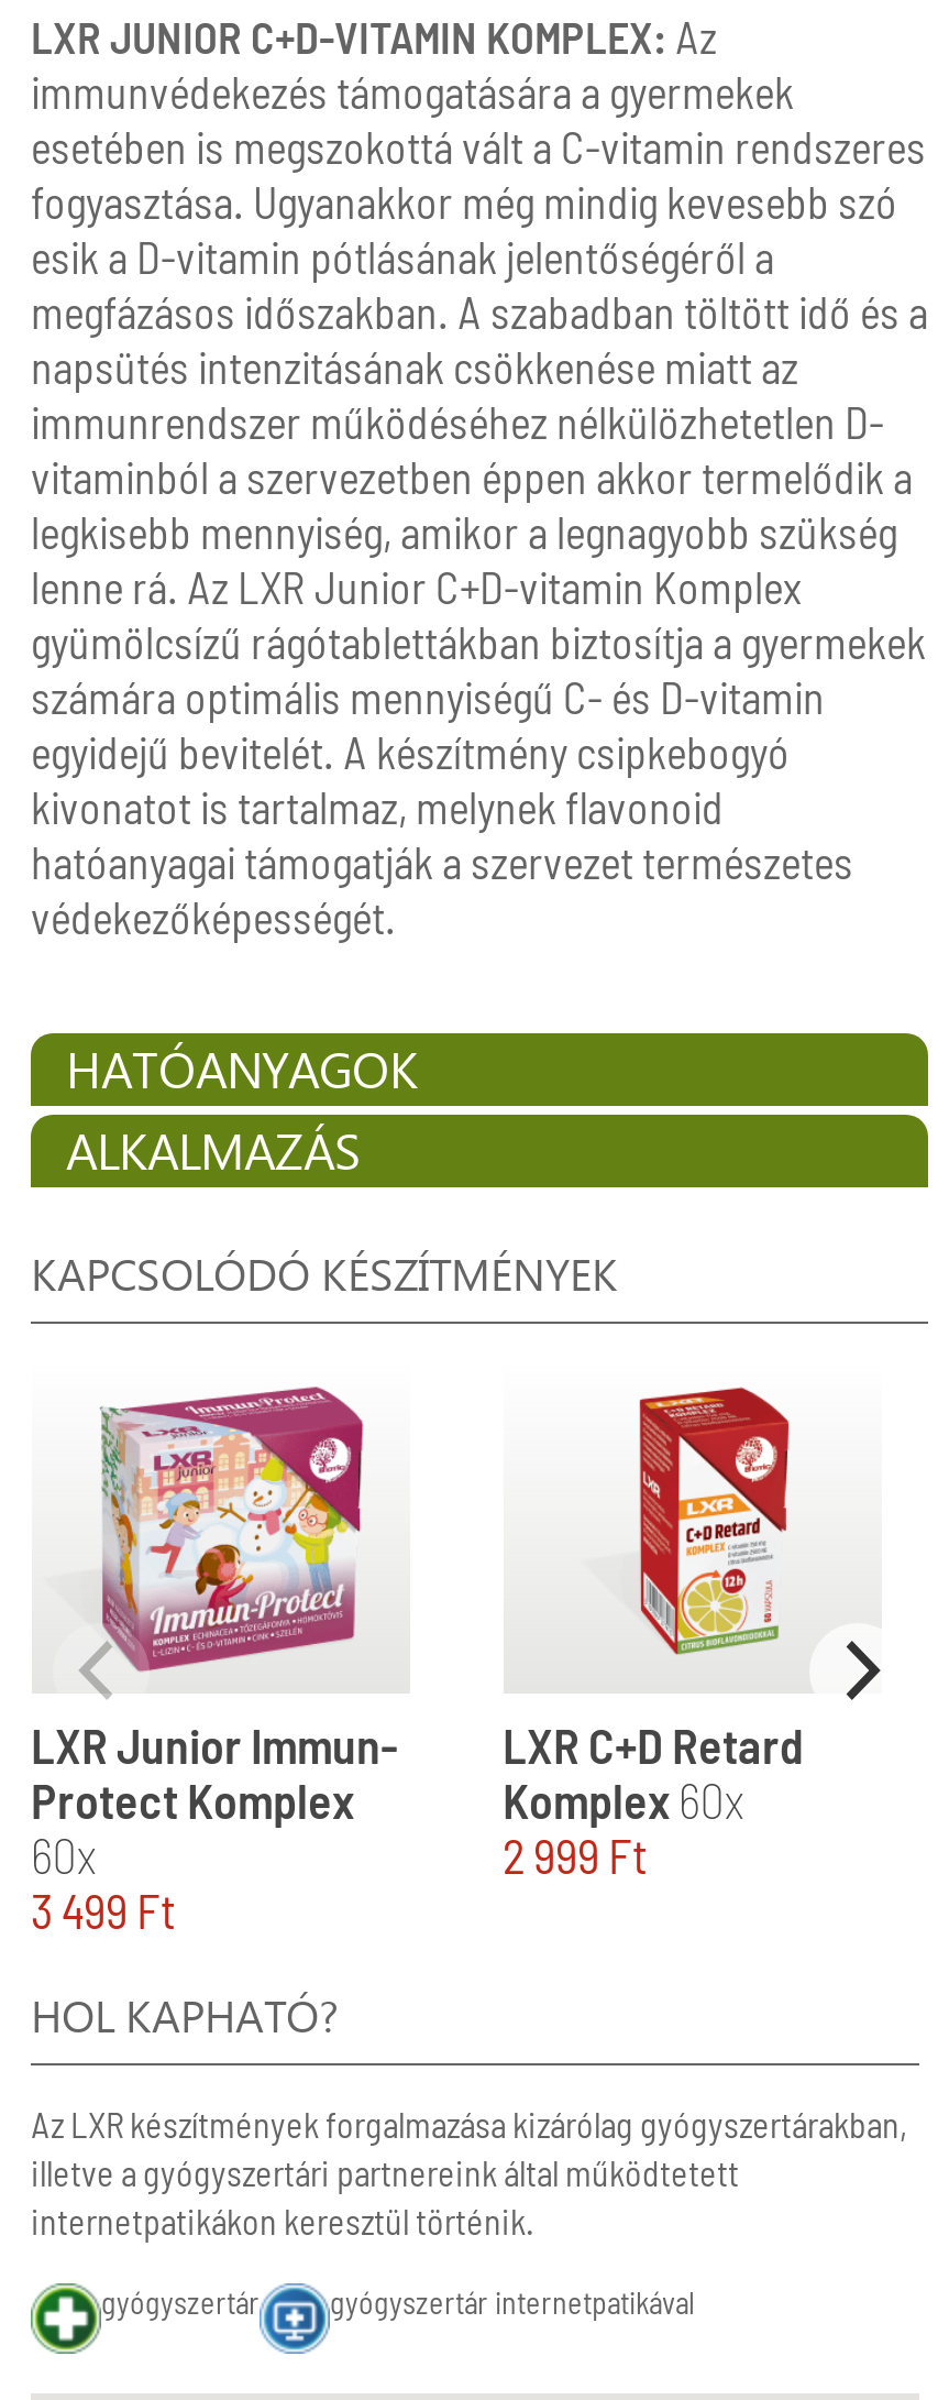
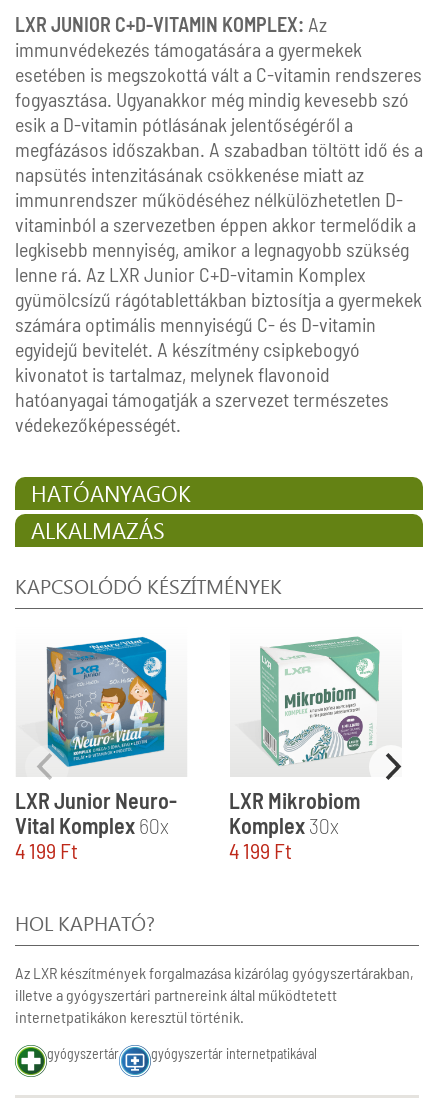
- [image]
- LXR Junior Immun-
- Protect Komplex
- 60x
- 3 499 Ft
+ [image]
+ LXR Junior Neuro-
+ Vital Komplex 60x
+ 4 199 Ft

- [image]
- LXR C+D Retard
- Komplex 60x
- 2 999 Ft
+ [image]
+ LXR Mikrobiom
+ Komplex 30x
+ 4 199 Ft
